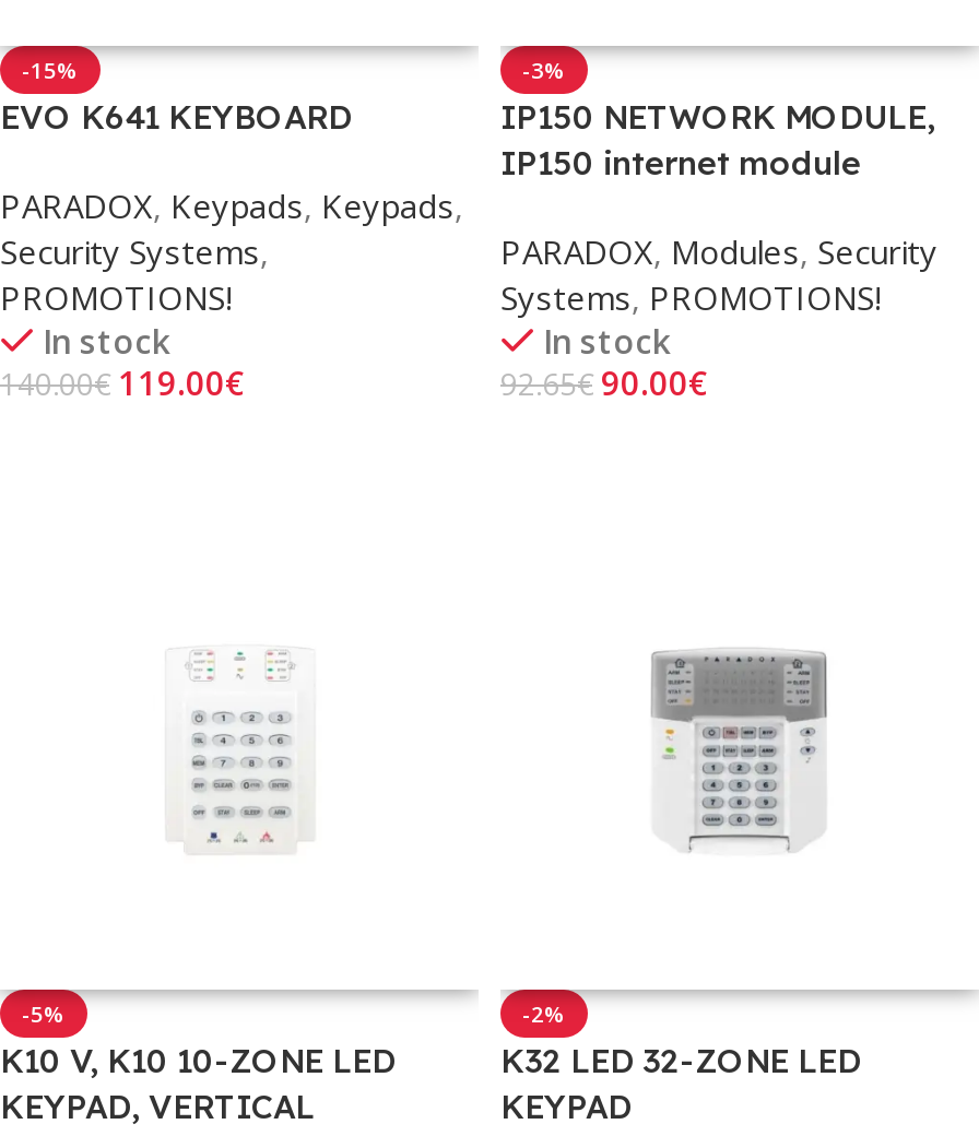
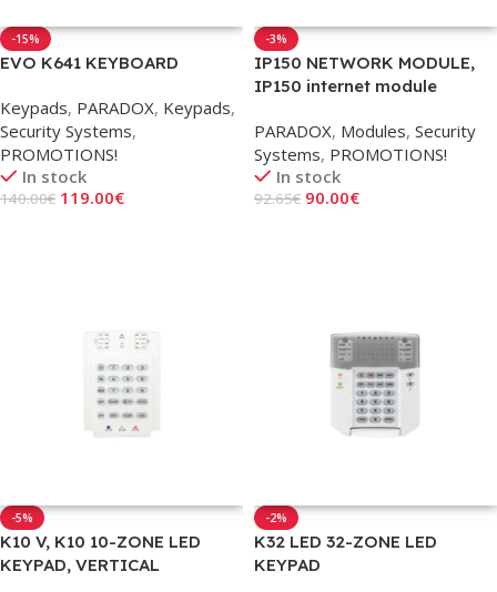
- PARADOX, Keypads, Keypads,
+ Keypads, PARADOX, Keypads,
